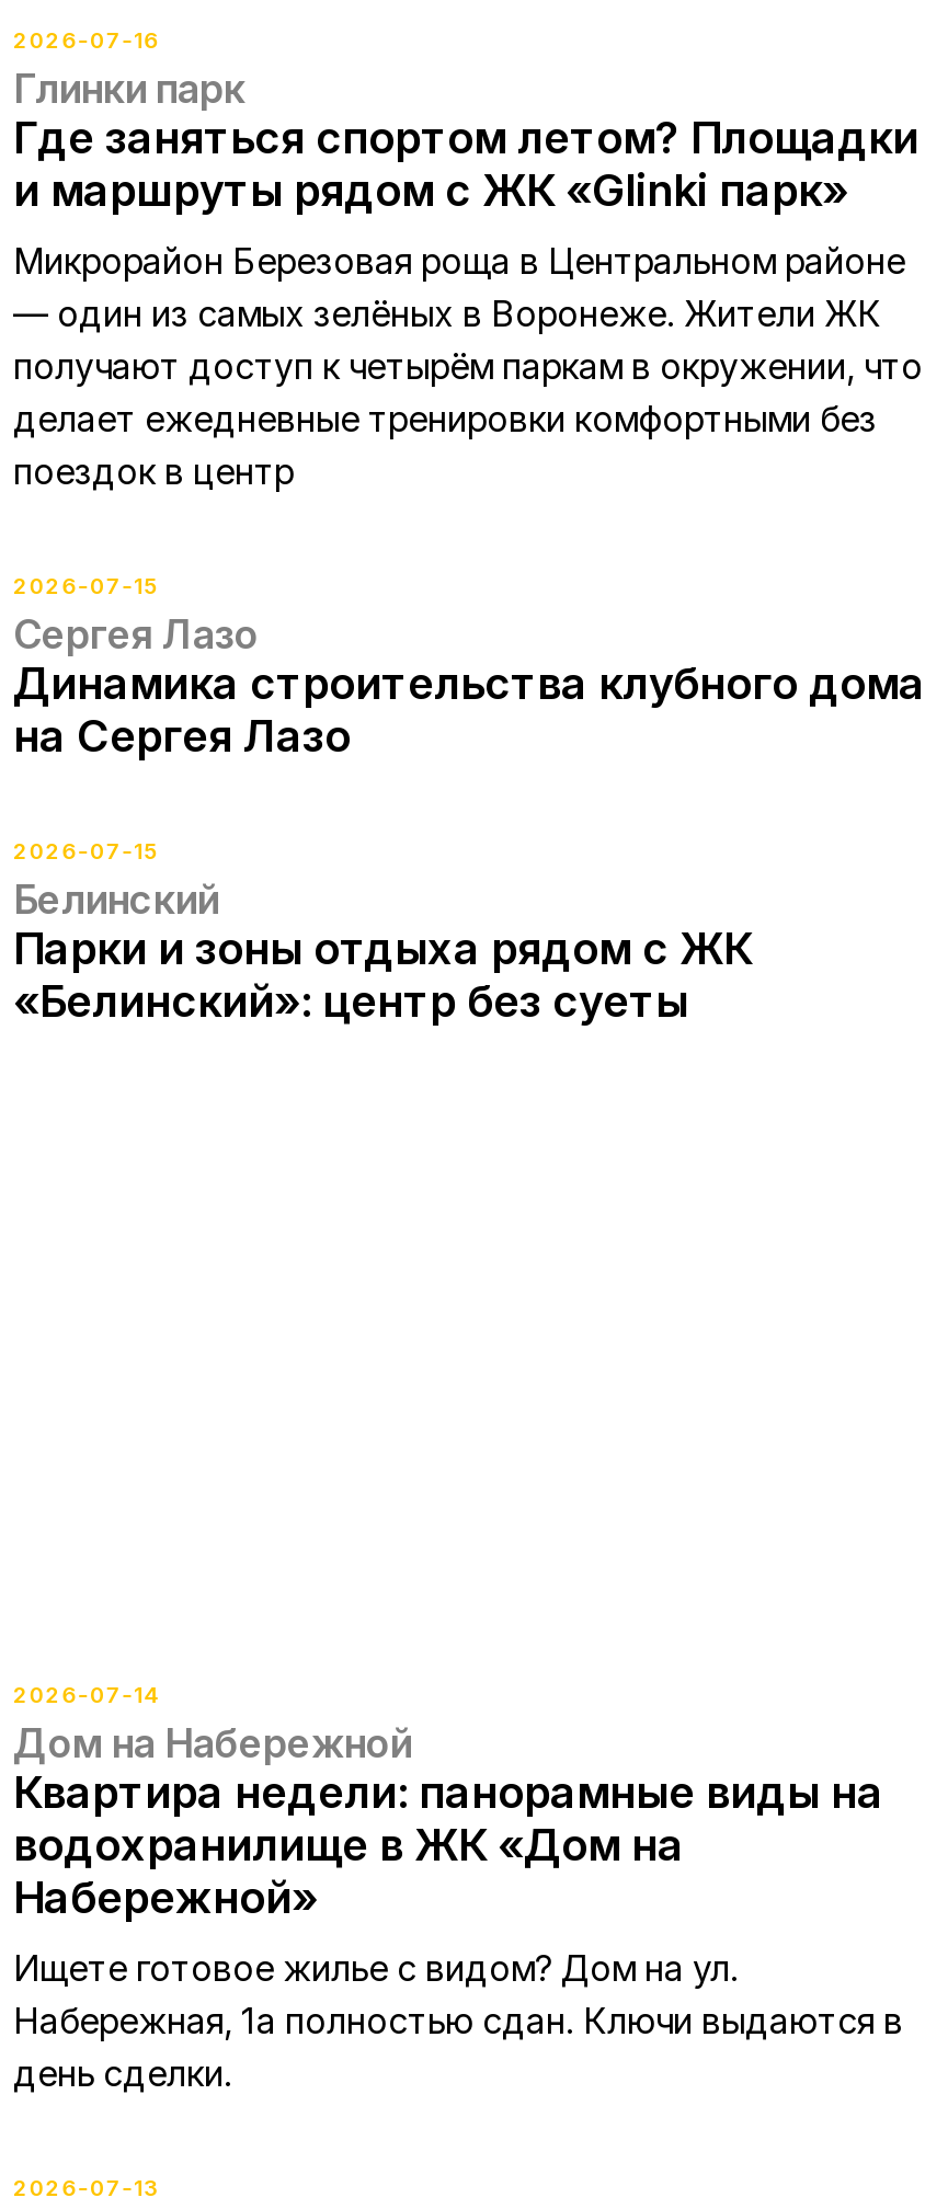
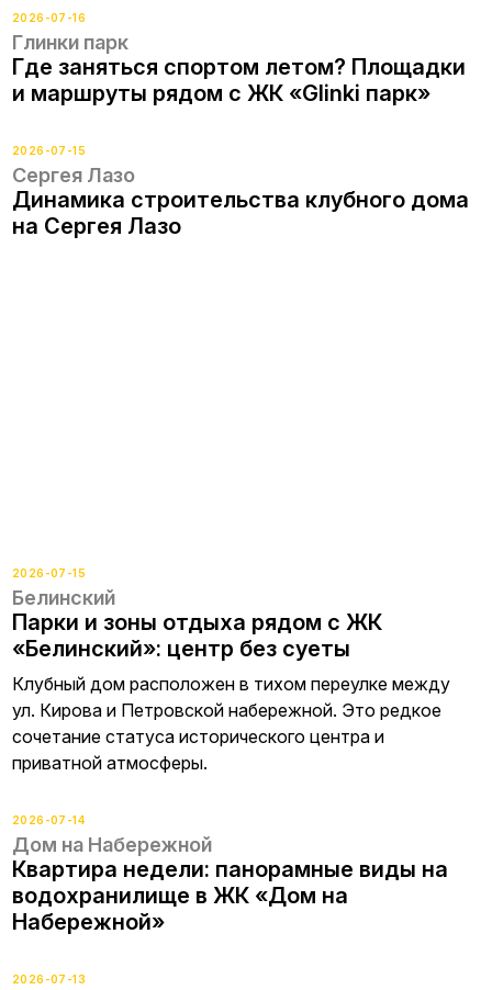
- Микрорайон Березовая роща в Центральном районе
- — один из самых зелёных в Воронеже. Жители ЖК
- получают доступ к четырём паркам в окружении, что
- делает ежедневные тренировки комфортными без
- поездок в центр

moved up: 2026-07-15 | Сергея Лазо | Динамика строительства клубного дома | на Сергея Лазо

moved down: 2026-07-15 | Белинский | Парки и зоны отдыха рядом с ЖК | «Белинский»: центр без суеты

+ Клубный дом расположен в тихом переулке между
+ ул. Кирова и Петровской набережной. Это редкое
+ сочетание статуса исторического центра и
+ приватной атмосферы.

- Ищете готовое жилье с видом? Дом на ул.
- Набережная, 1а полностью сдан. Ключи выдаются в
- день сделки.
